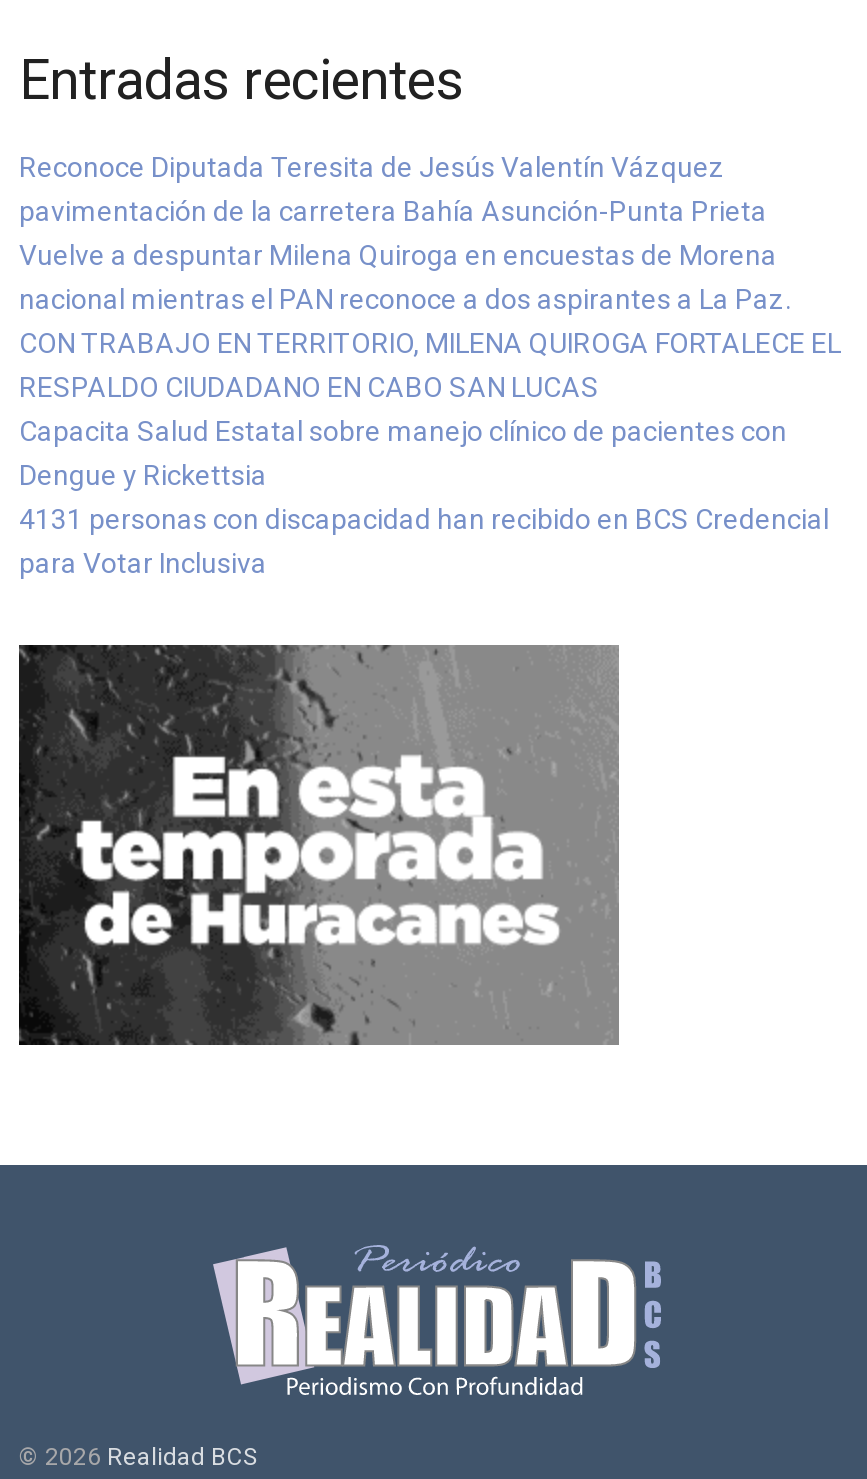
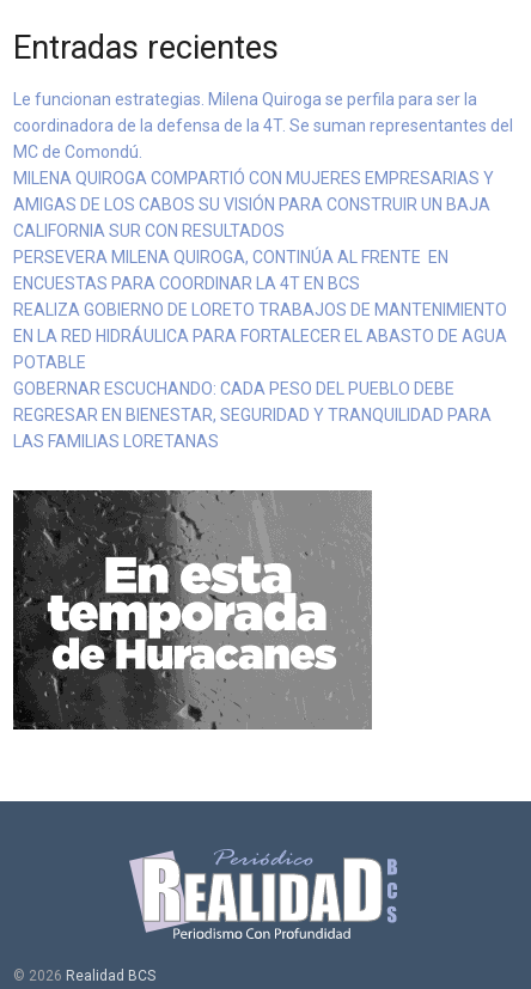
- Reconoce Diputada Teresita de Jesús Valentín Vázquez
- pavimentación de la carretera Bahía Asunción-Punta Prieta
- Vuelve a despuntar Milena Quiroga en encuestas de Morena
- nacional mientras el PAN reconoce a dos aspirantes a La Paz.
- CON TRABAJO EN TERRITORIO, MILENA QUIROGA FORTALECE EL
- RESPALDO CIUDADANO EN CABO SAN LUCAS
- Capacita Salud Estatal sobre manejo clínico de pacientes con
- Dengue y Rickettsia
- 4131 personas con discapacidad han recibido en BCS Credencial
- para Votar Inclusiva
+ Le funcionan estrategias. Milena Quiroga se perfila para ser la
+ coordinadora de la defensa de la 4T. Se suman representantes del
+ MC de Comondú.
+ MILENA QUIROGA COMPARTIÓ CON MUJERES EMPRESARIAS Y
+ AMIGAS DE LOS CABOS SU VISIÓN PARA CONSTRUIR UN BAJA
+ CALIFORNIA SUR CON RESULTADOS
+ PERSEVERA MILENA QUIROGA, CONTINÚA AL FRENTE EN
+ ENCUESTAS PARA COORDINAR LA 4T EN BCS
+ REALIZA GOBIERNO DE LORETO TRABAJOS DE MANTENIMIENTO
+ EN LA RED HIDRÁULICA PARA FORTALECER EL ABASTO DE AGUA
+ POTABLE
+ GOBERNAR ESCUCHANDO: CADA PESO DEL PUEBLO DEBE
+ REGRESAR EN BIENESTAR, SEGURIDAD Y TRANQUILIDAD PARA
+ LAS FAMILIAS LORETANAS
